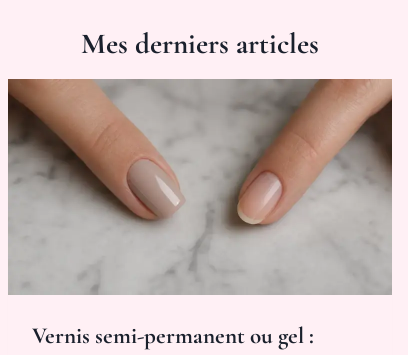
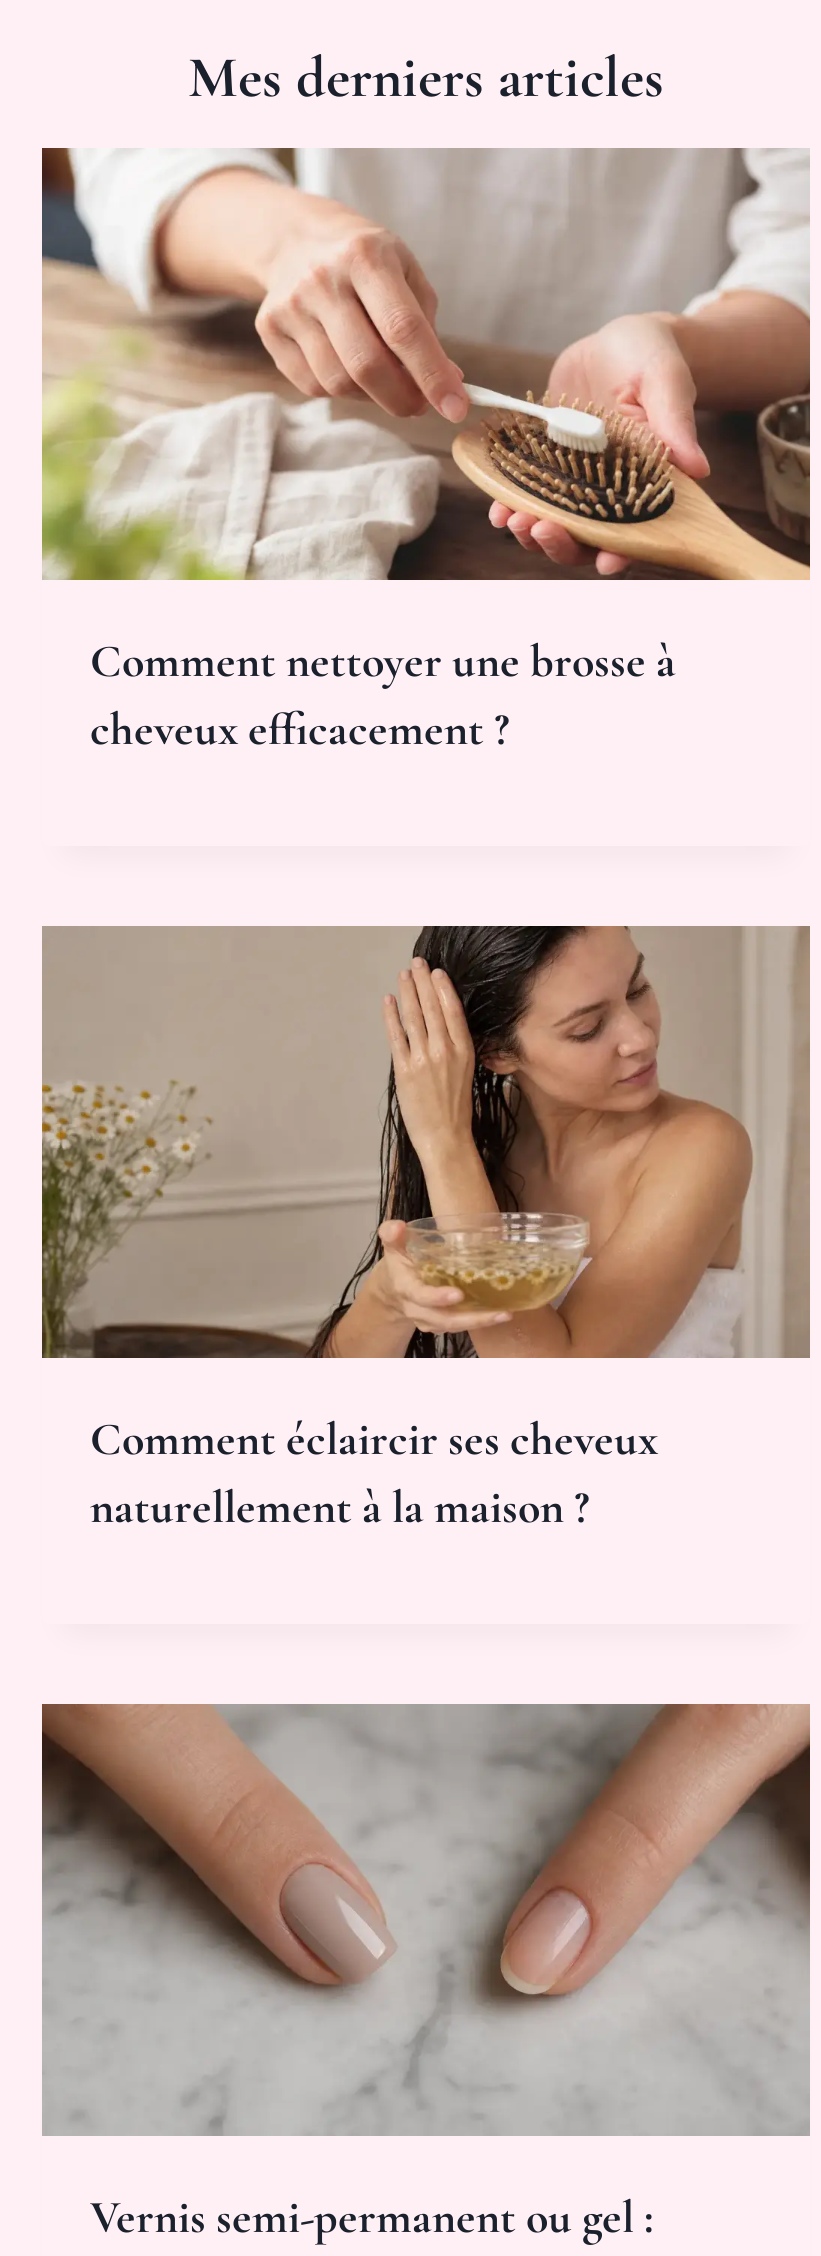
+ [image]
+ Comment éclaircir ses cheveux
+ naturellement à la maison ?

+ [image]
+ Comment nettoyer une brosse à
+ cheveux efficacement ?
